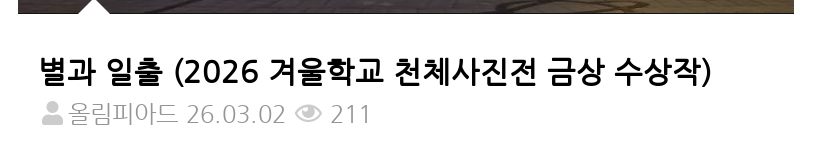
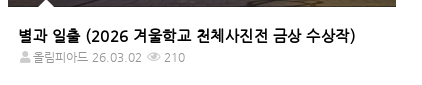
- 올림피아드 26.03.02 211
+ 올림피아드 26.03.02 210
